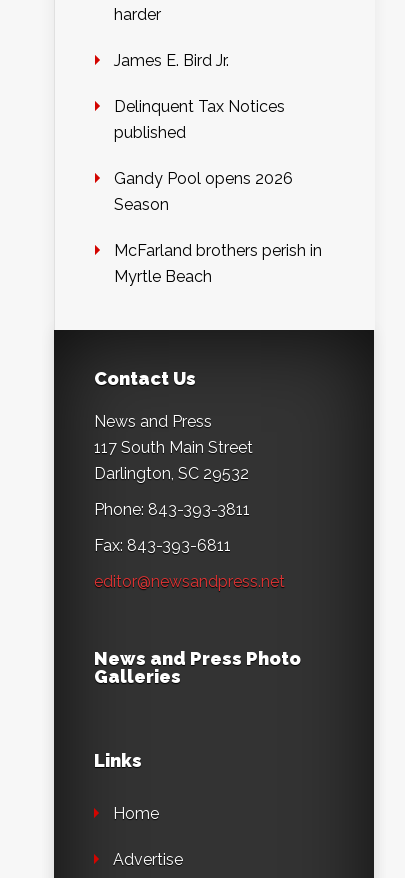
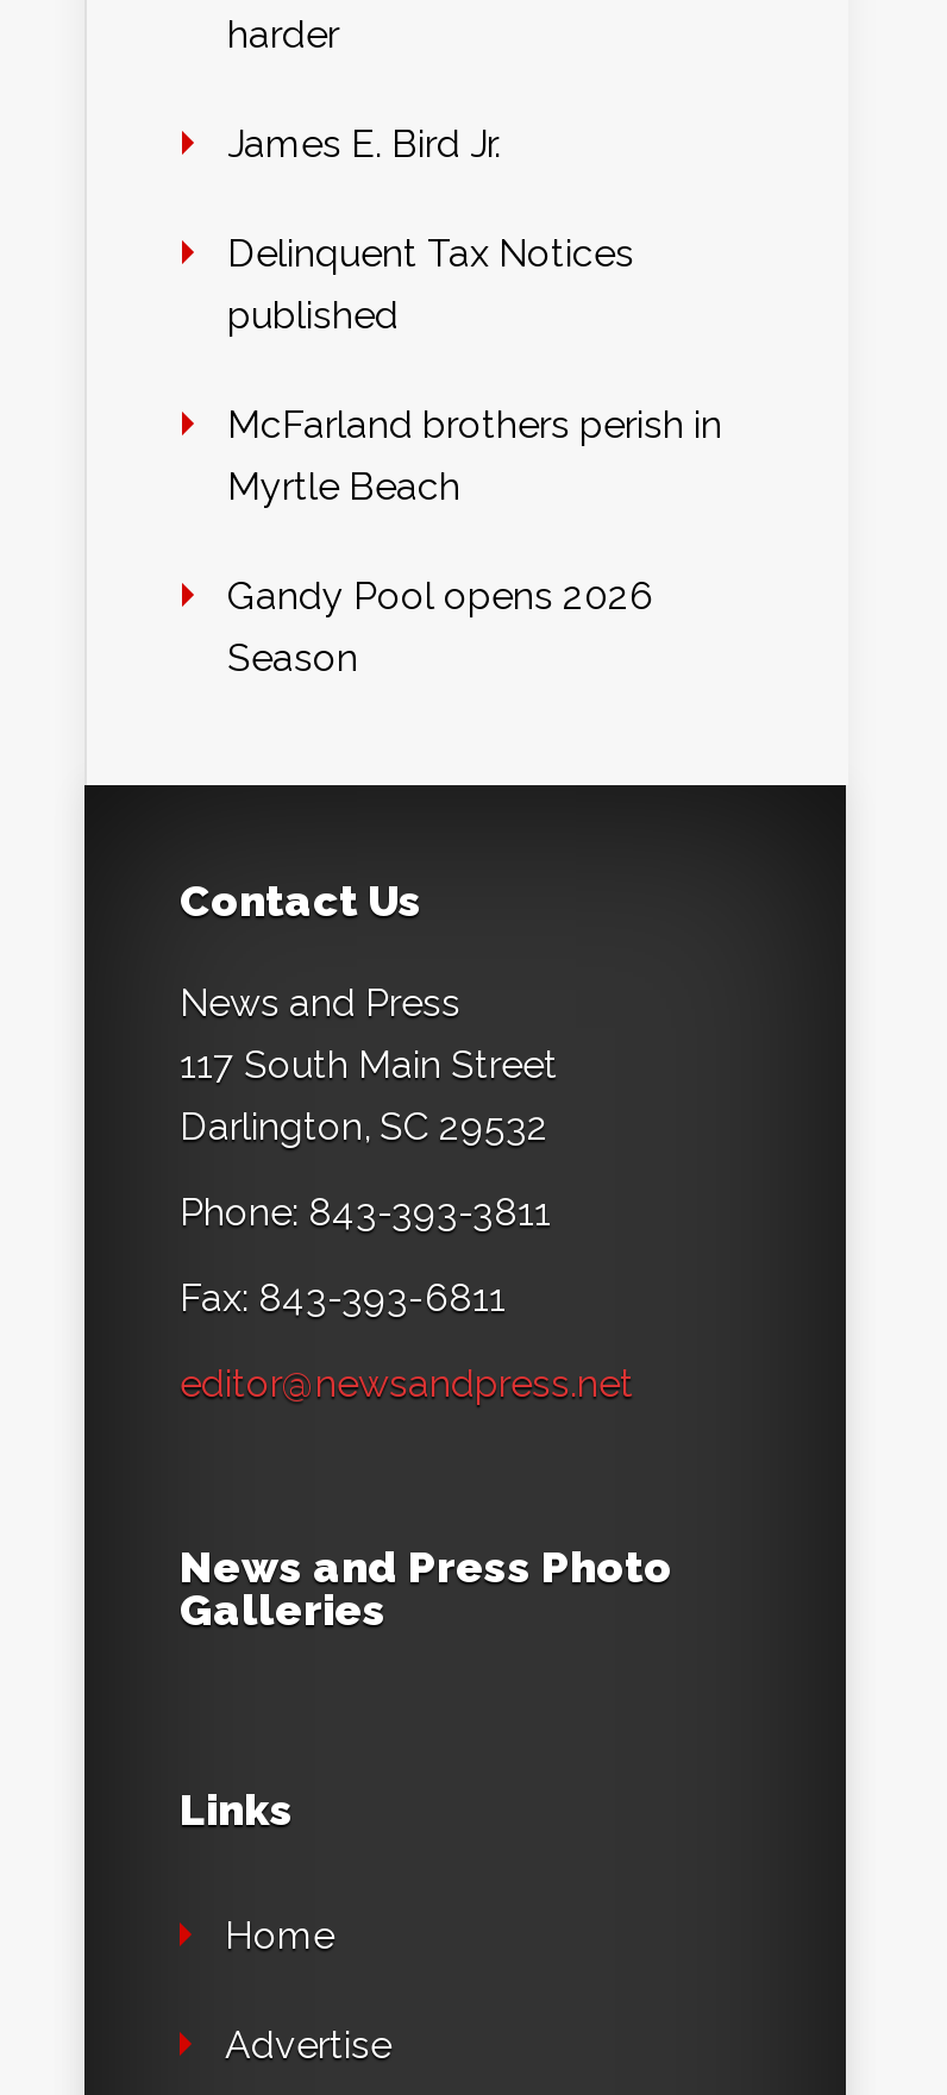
moved down: Gandy Pool opens 2026 | Season

moved up: McFarland brothers perish in | Myrtle Beach
